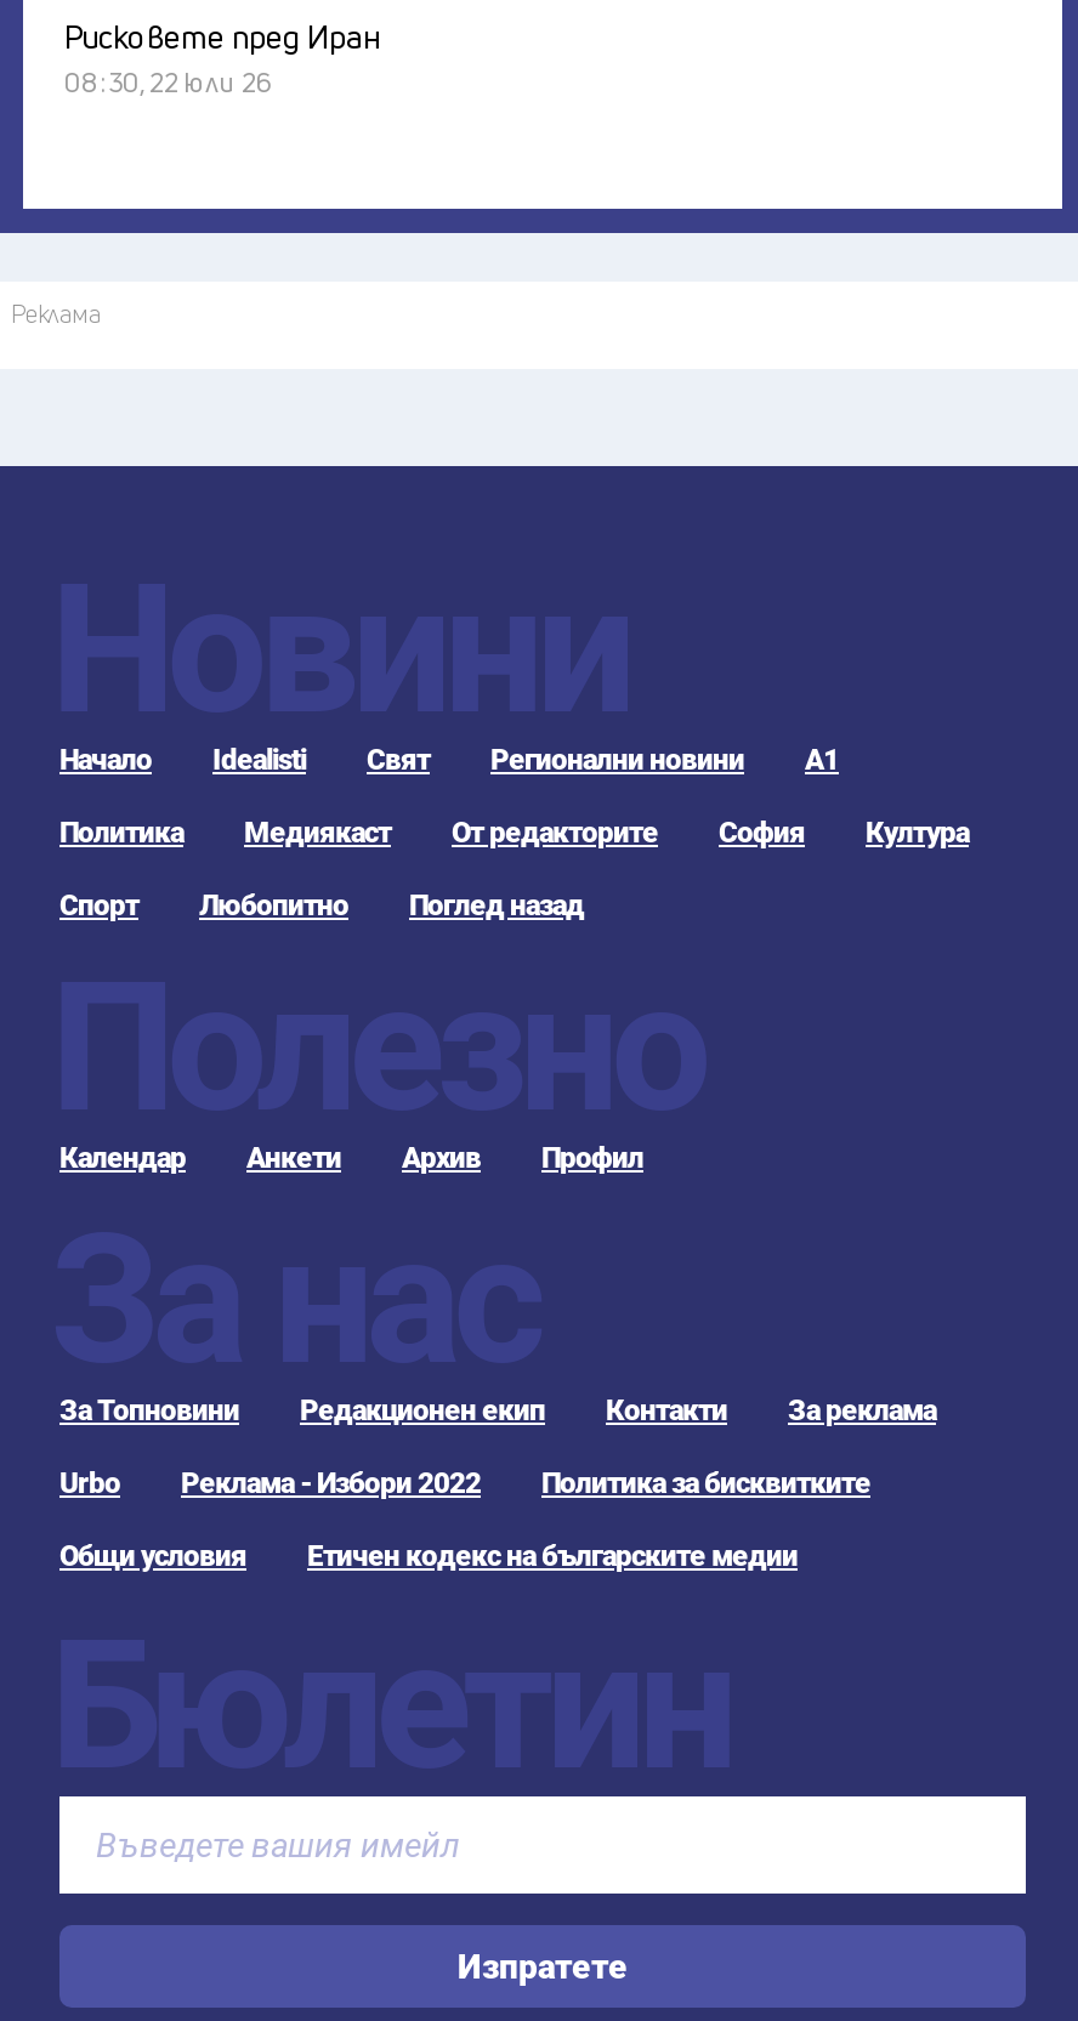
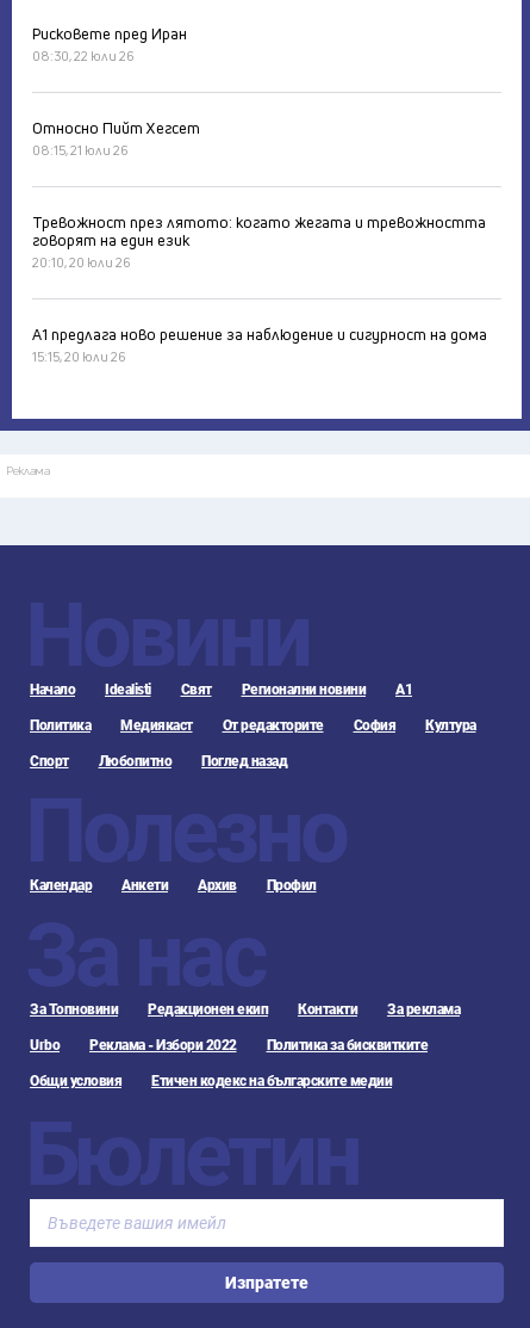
+ Относно Пийт Хегсет
+ 08:15, 21 юли 26
+ Тревожност през лятото: когато жегата и тревожността
+ говорят на един език
+ 20:10, 20 юли 26
+ А1 предлага ново решение за наблюдение и сигурност на дома
+ 15:15, 20 юли 26
